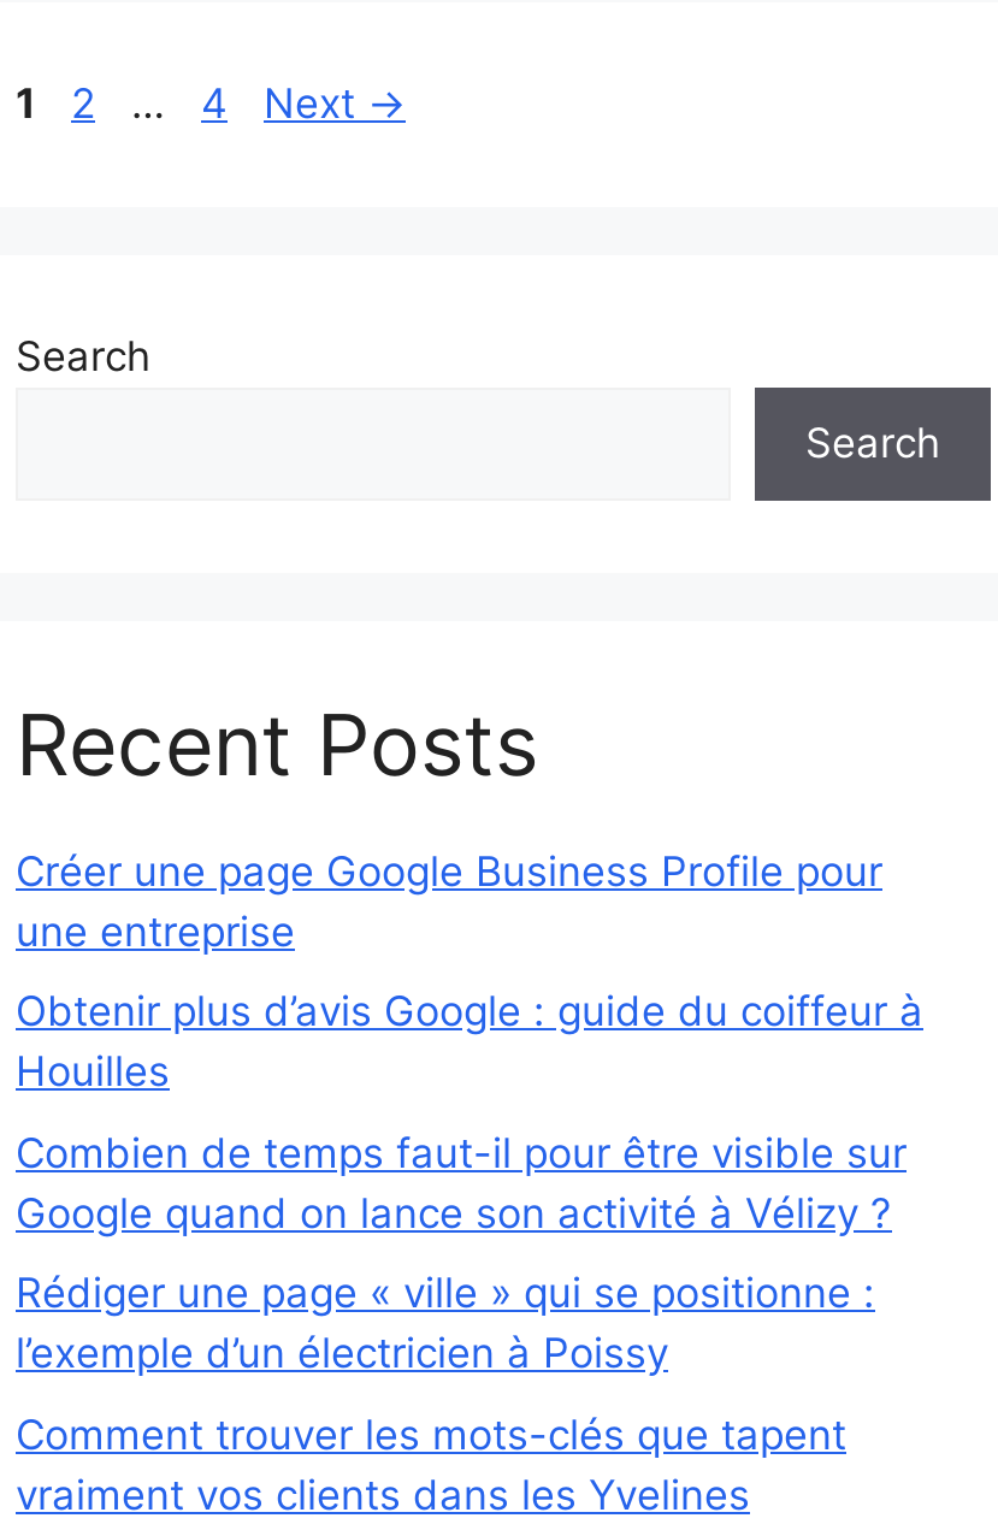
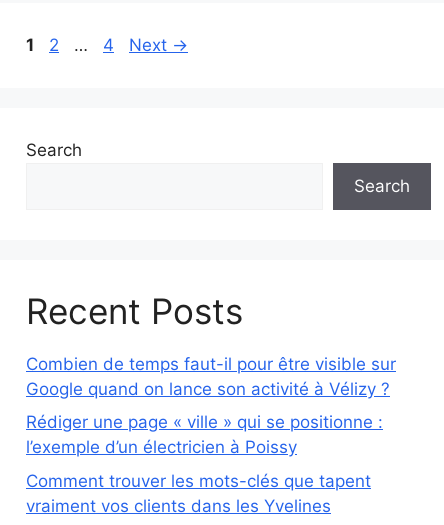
- Créer une page Google Business Profile pour
- une entreprise
- Obtenir plus d’avis Google : guide du coiffeur à
- Houilles
